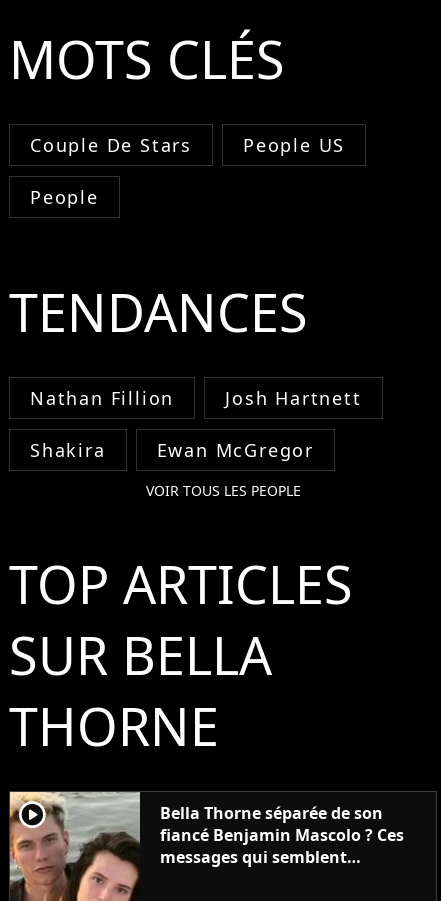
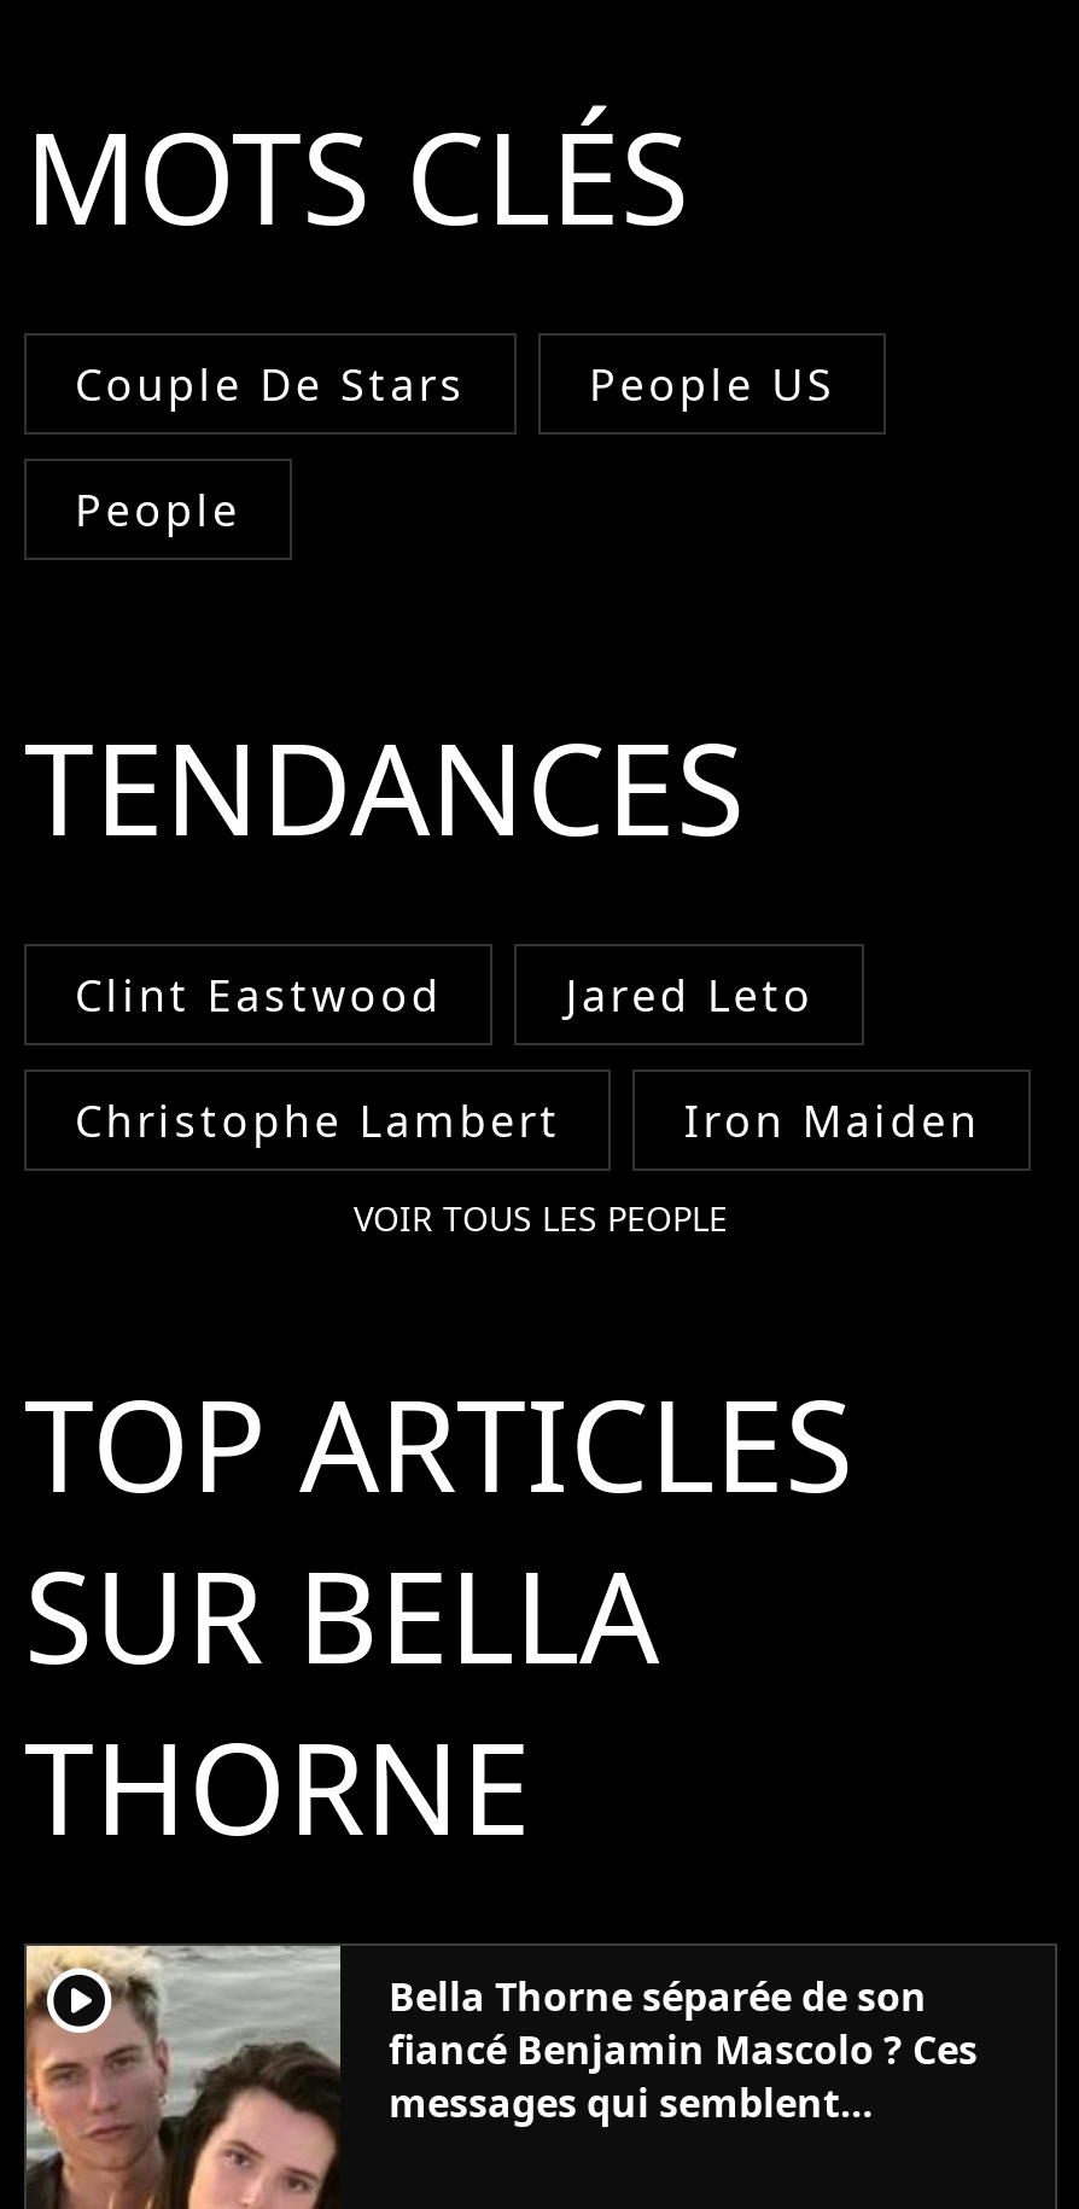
- Nathan Fillion
- Josh Hartnett
+ Clint Eastwood
+ Jared Leto

- Shakira
- Ewan McGregor
+ Christophe Lambert
+ Iron Maiden
